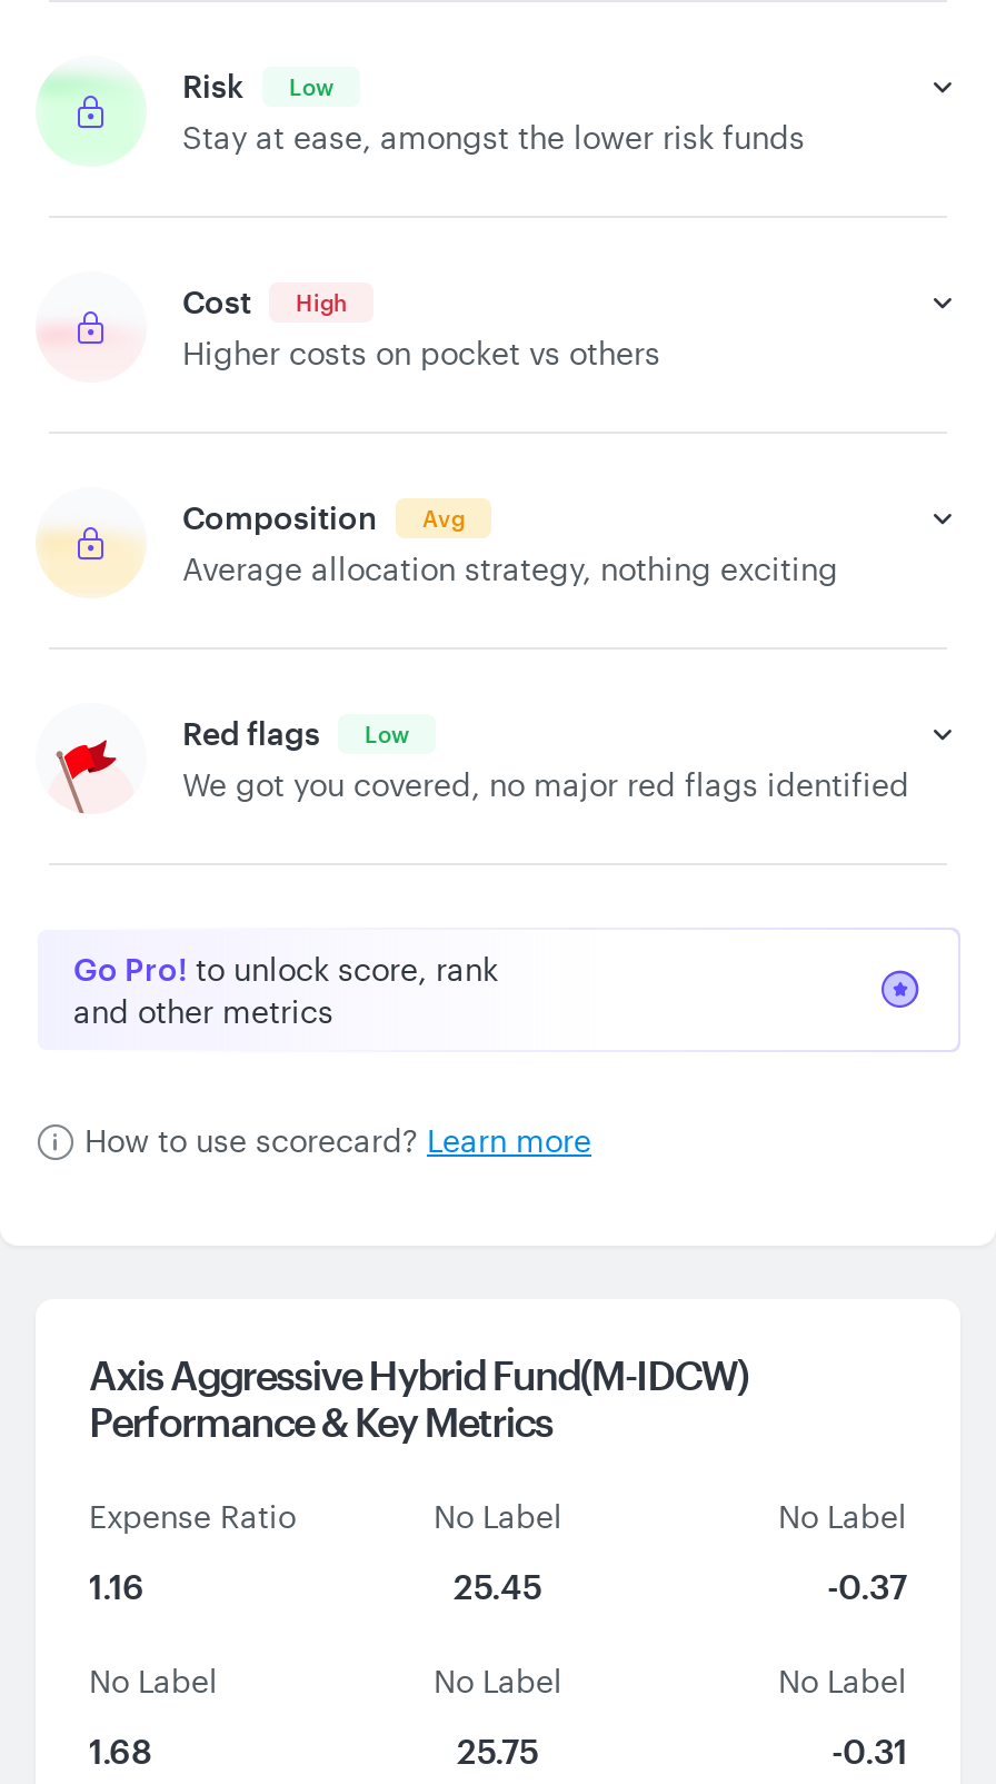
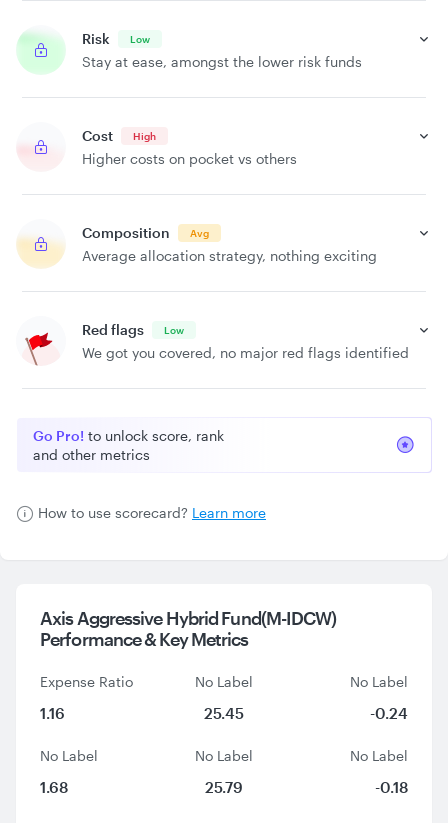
- -0.37
+ -0.24

- 25.75
+ 25.79

- -0.31
+ -0.18
